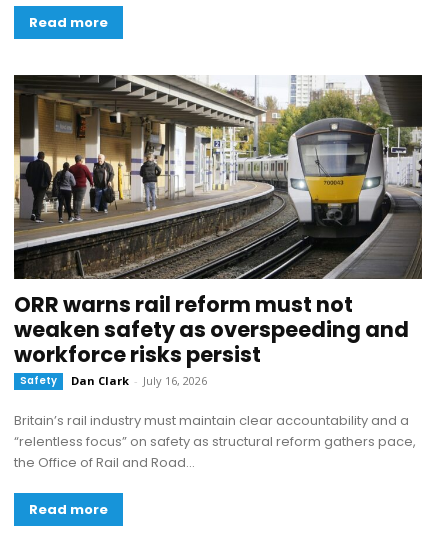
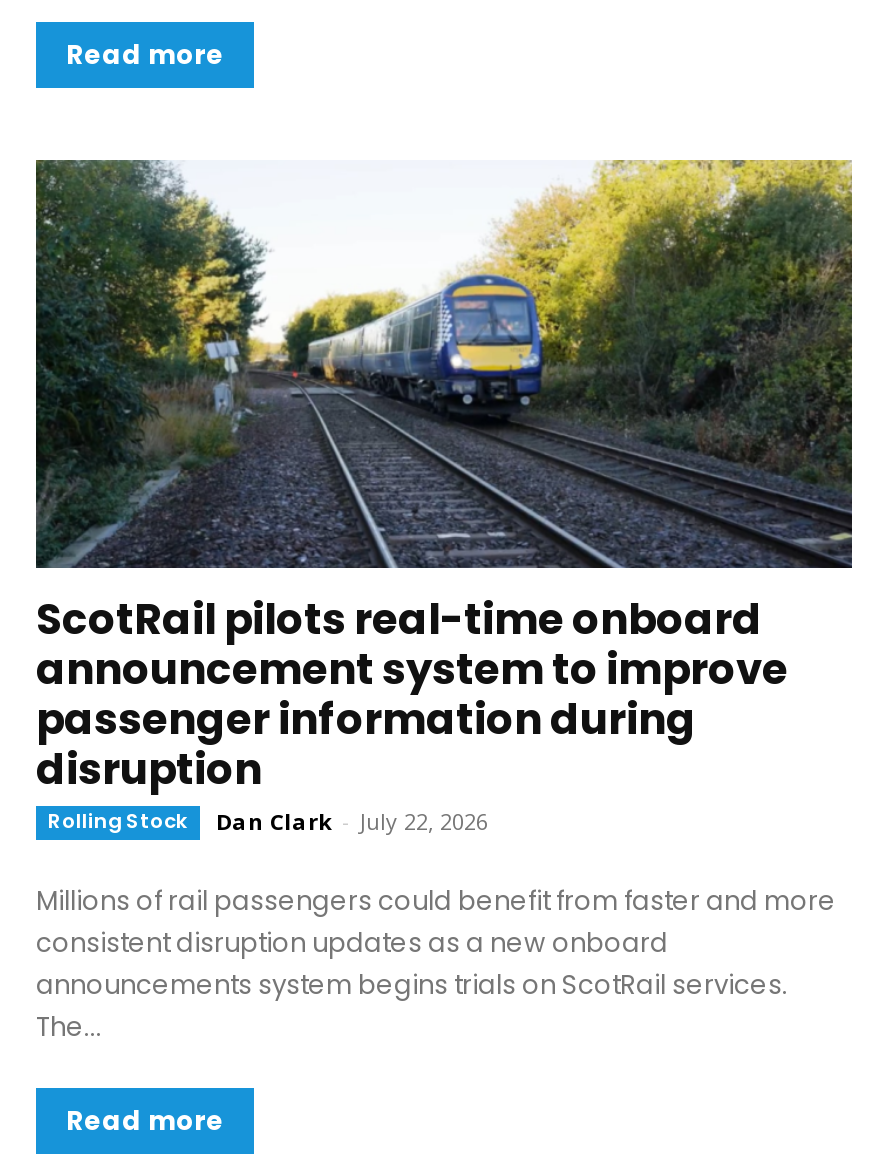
- [image]
- ORR warns rail reform must not
- weaken safety as overspeeding and
- workforce risks persist
- Safety
- Dan Clark - July 16, 2026
+ [image]
+ ScotRail pilots real-time onboard
+ announcement system to improve
+ passenger information during
+ disruption
+ Rolling Stock
+ Dan Clark - July 22, 2026

- Britain’s rail industry must maintain clear accountability and a
- “relentless focus” on safety as structural reform gathers pace,
- the Office of Rail and Road...
+ Millions of rail passengers could benefit from faster and more
+ consistent disruption updates as a new onboard
+ announcements system begins trials on ScotRail services.
+ The...
